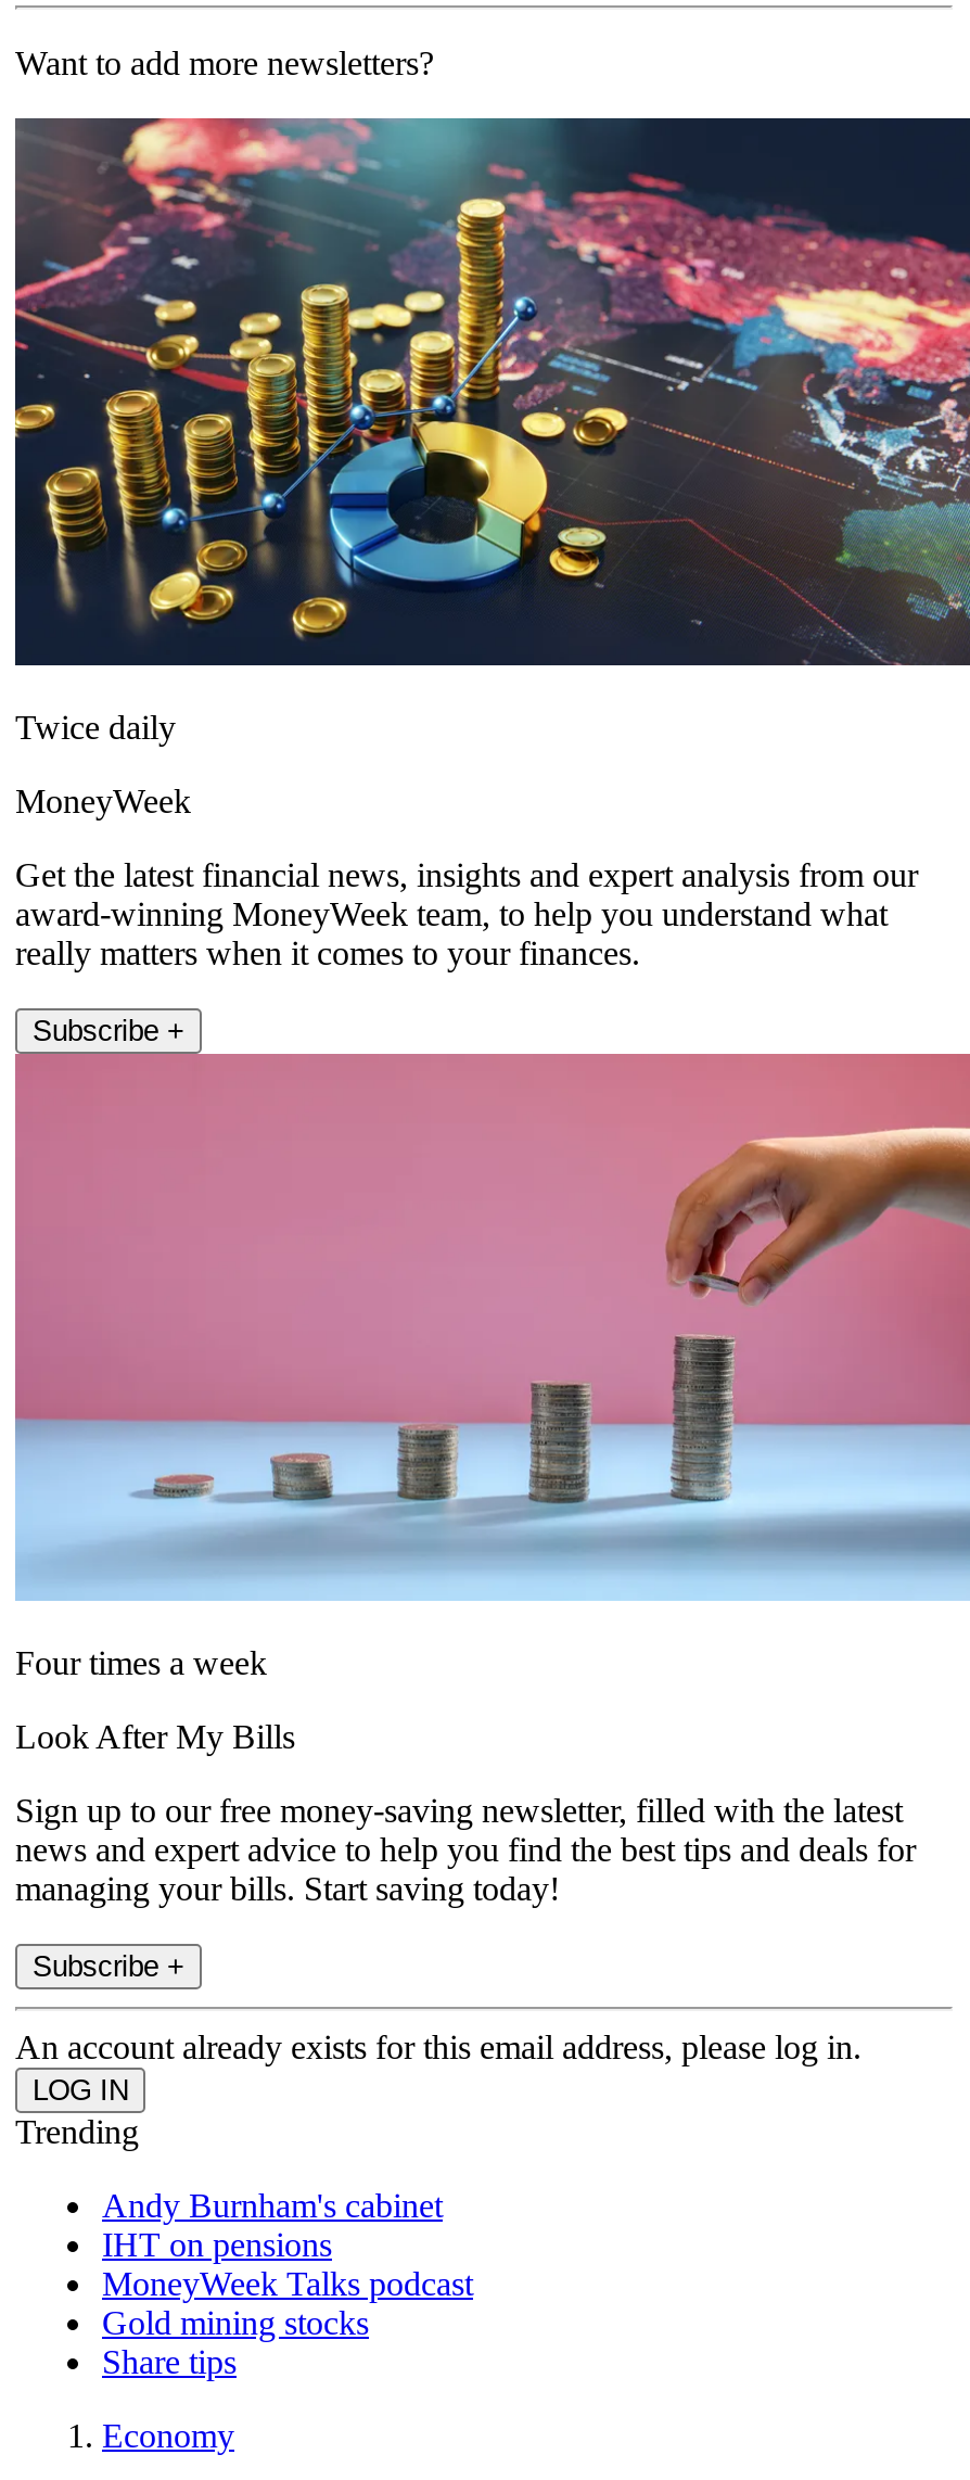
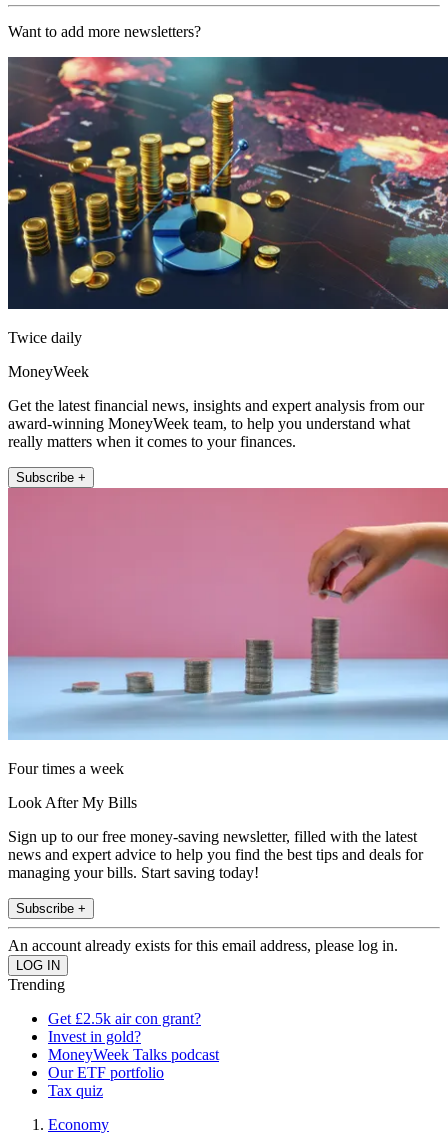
- Andy Burnham's cabinet
- IHT on pensions
+ Get £2.5k air con grant?
+ Invest in gold?

- Gold mining stocks
- Share tips
+ Our ETF portfolio
+ Tax quiz
